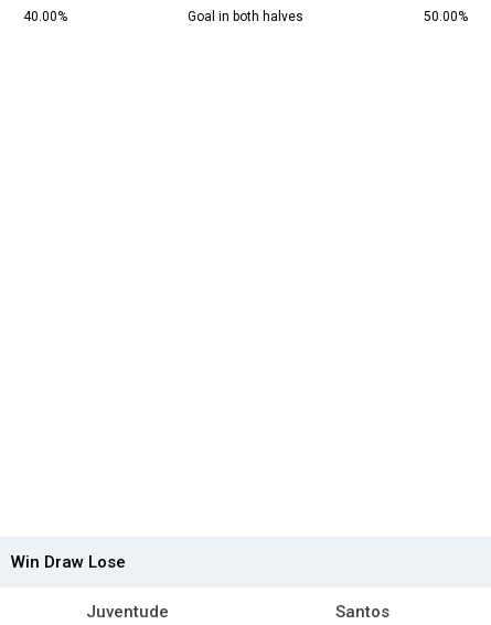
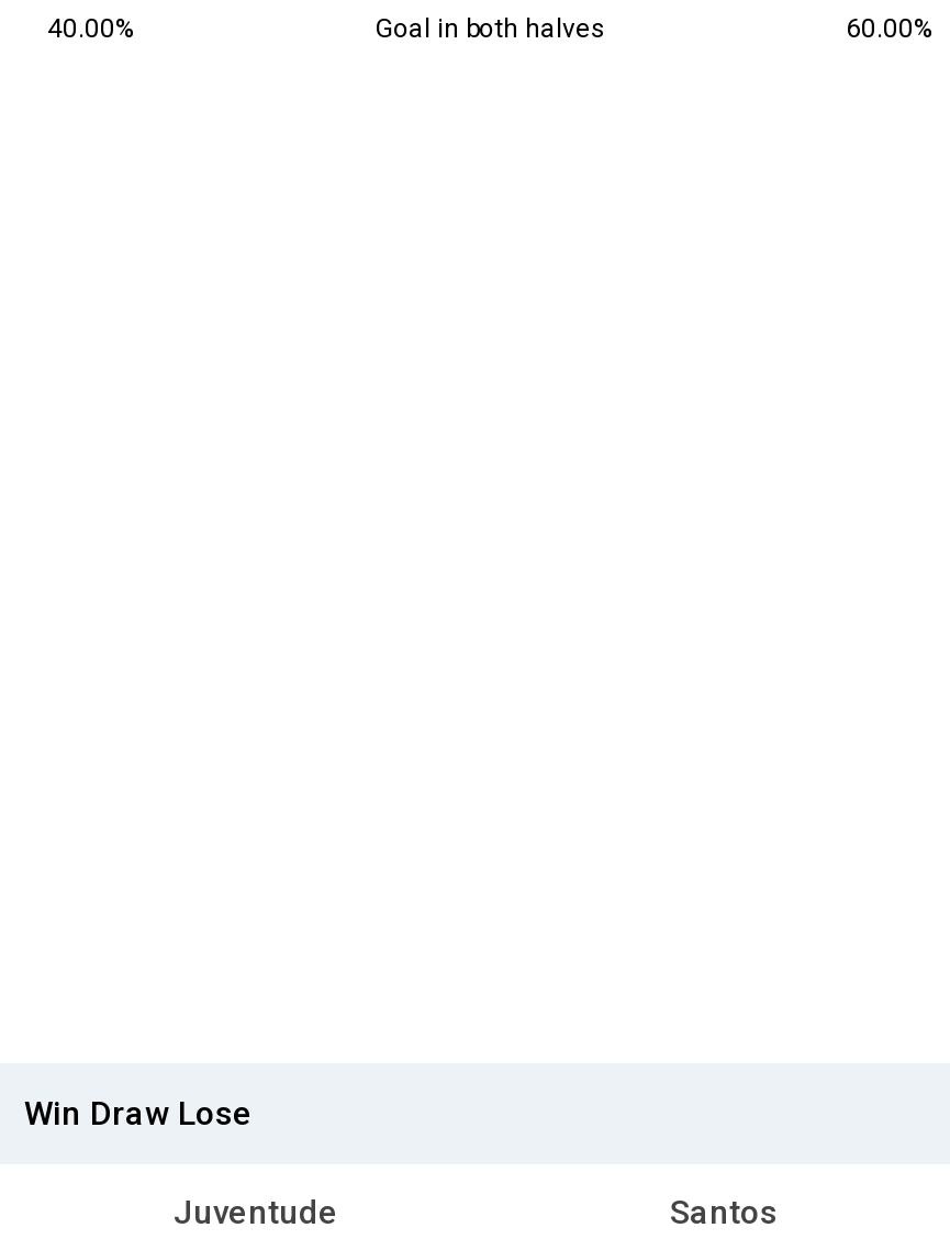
- 50.00%
+ 60.00%
